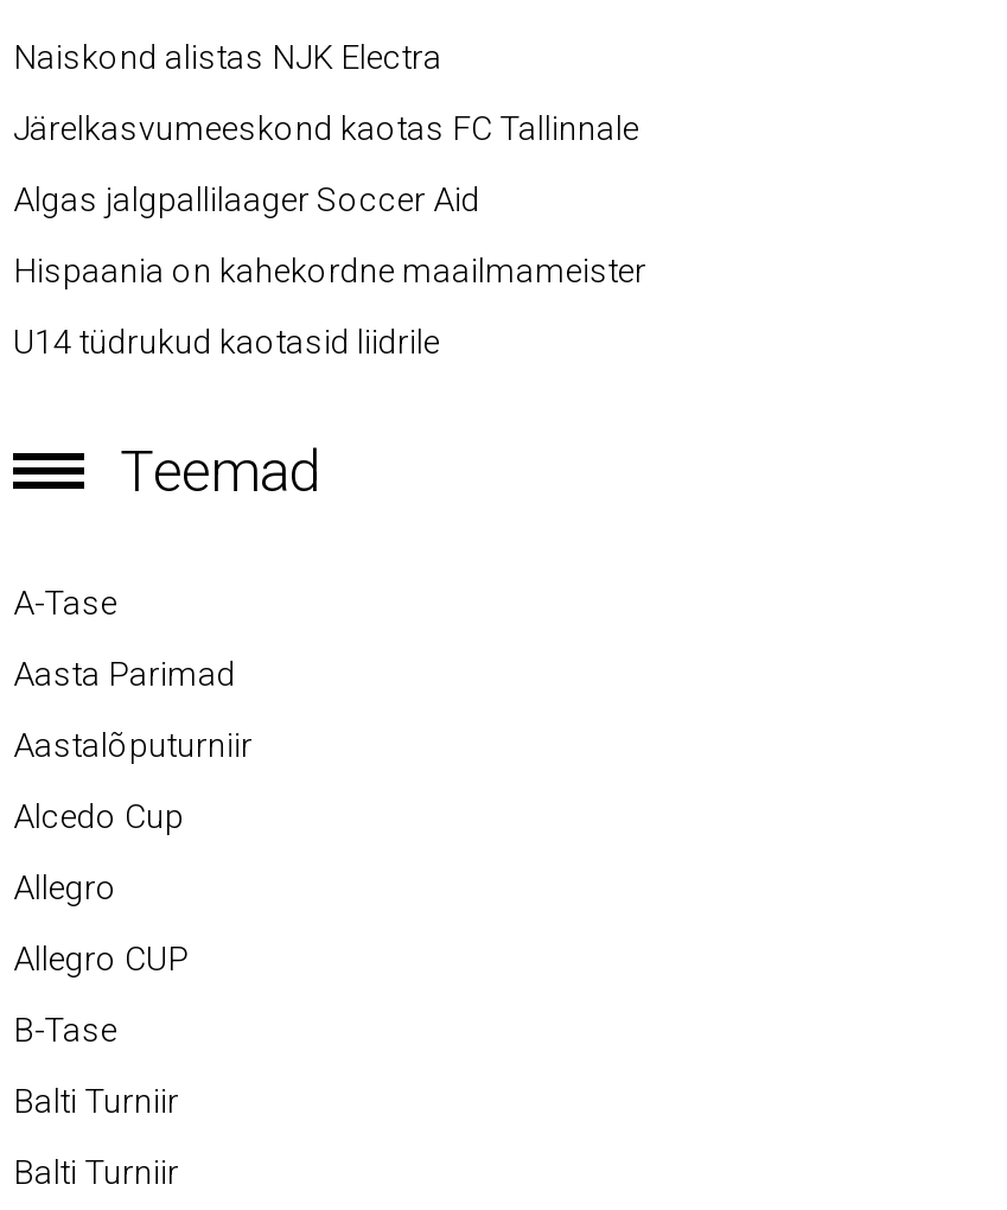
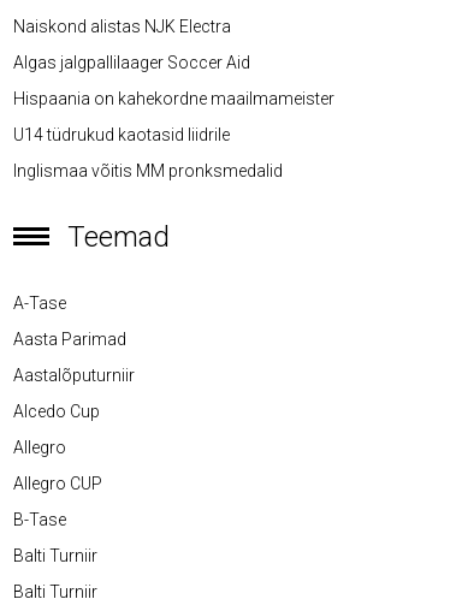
- Järelkasvumeeskond kaotas FC Tallinnale

moved up: Algas jalgpallilaager Soccer Aid | Hispaania on kahekordne maailmameister | U14 tüdrukud kaotasid liidrile

+ Inglismaa võitis MM pronksmedalid
